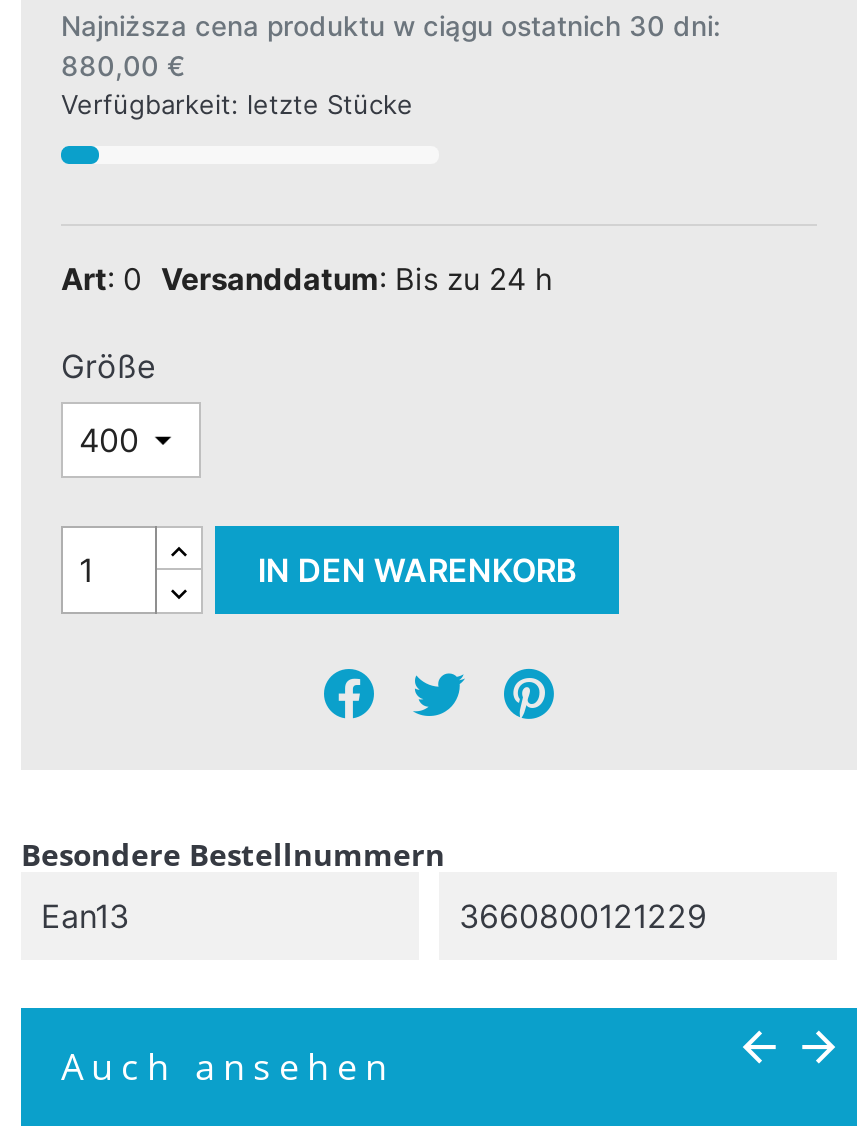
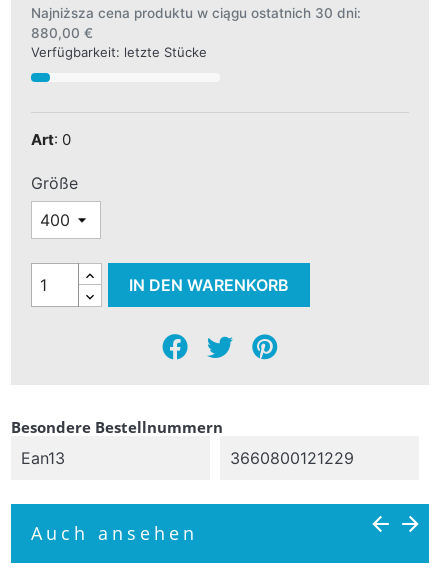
- Art: 0 Versanddatum: Bis zu 24 h
+ Art: 0
